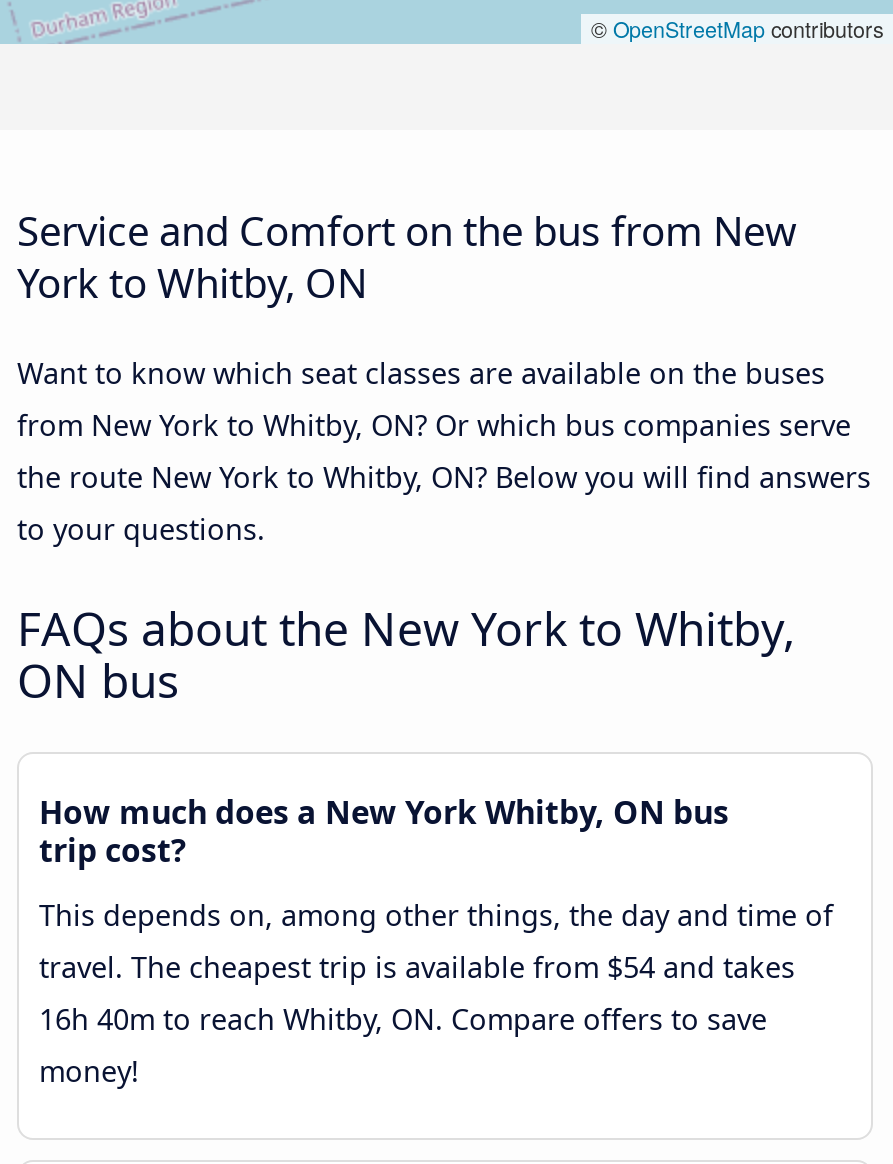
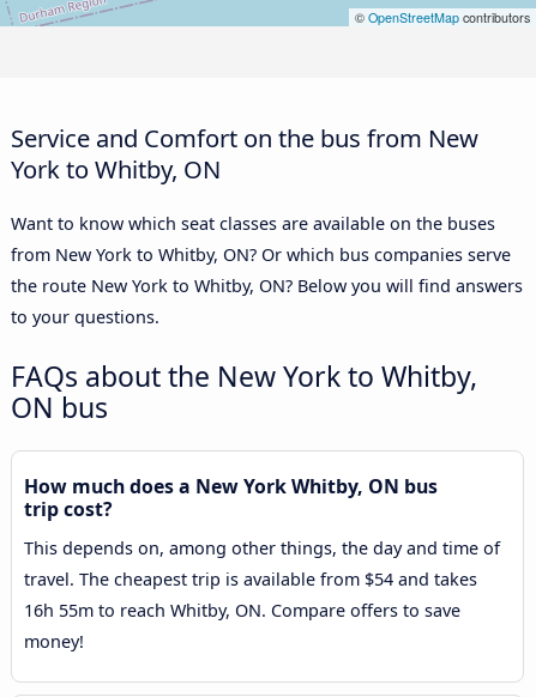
- 16h 40m to reach Whitby, ON. Compare offers to save
+ 16h 55m to reach Whitby, ON. Compare offers to save
